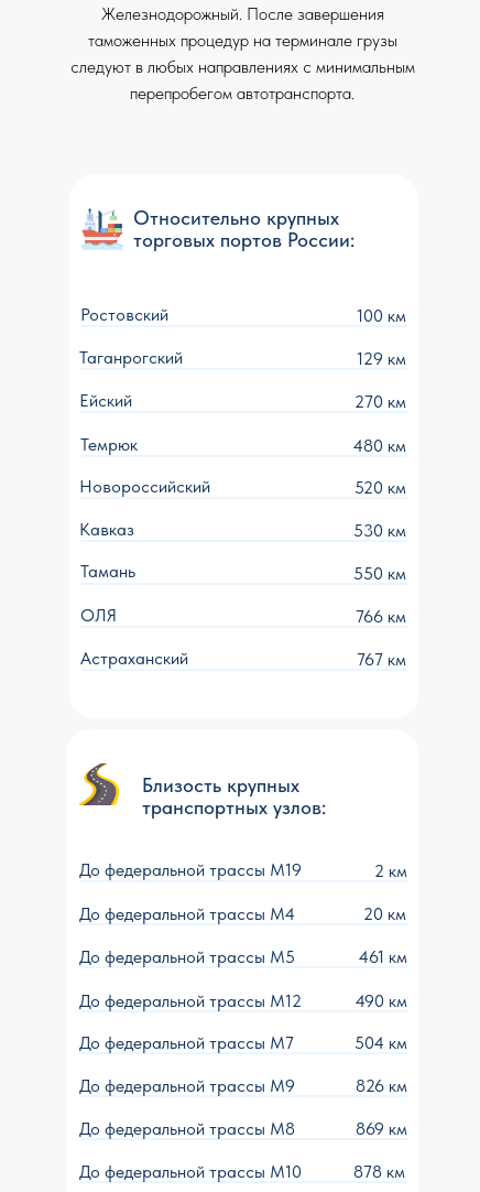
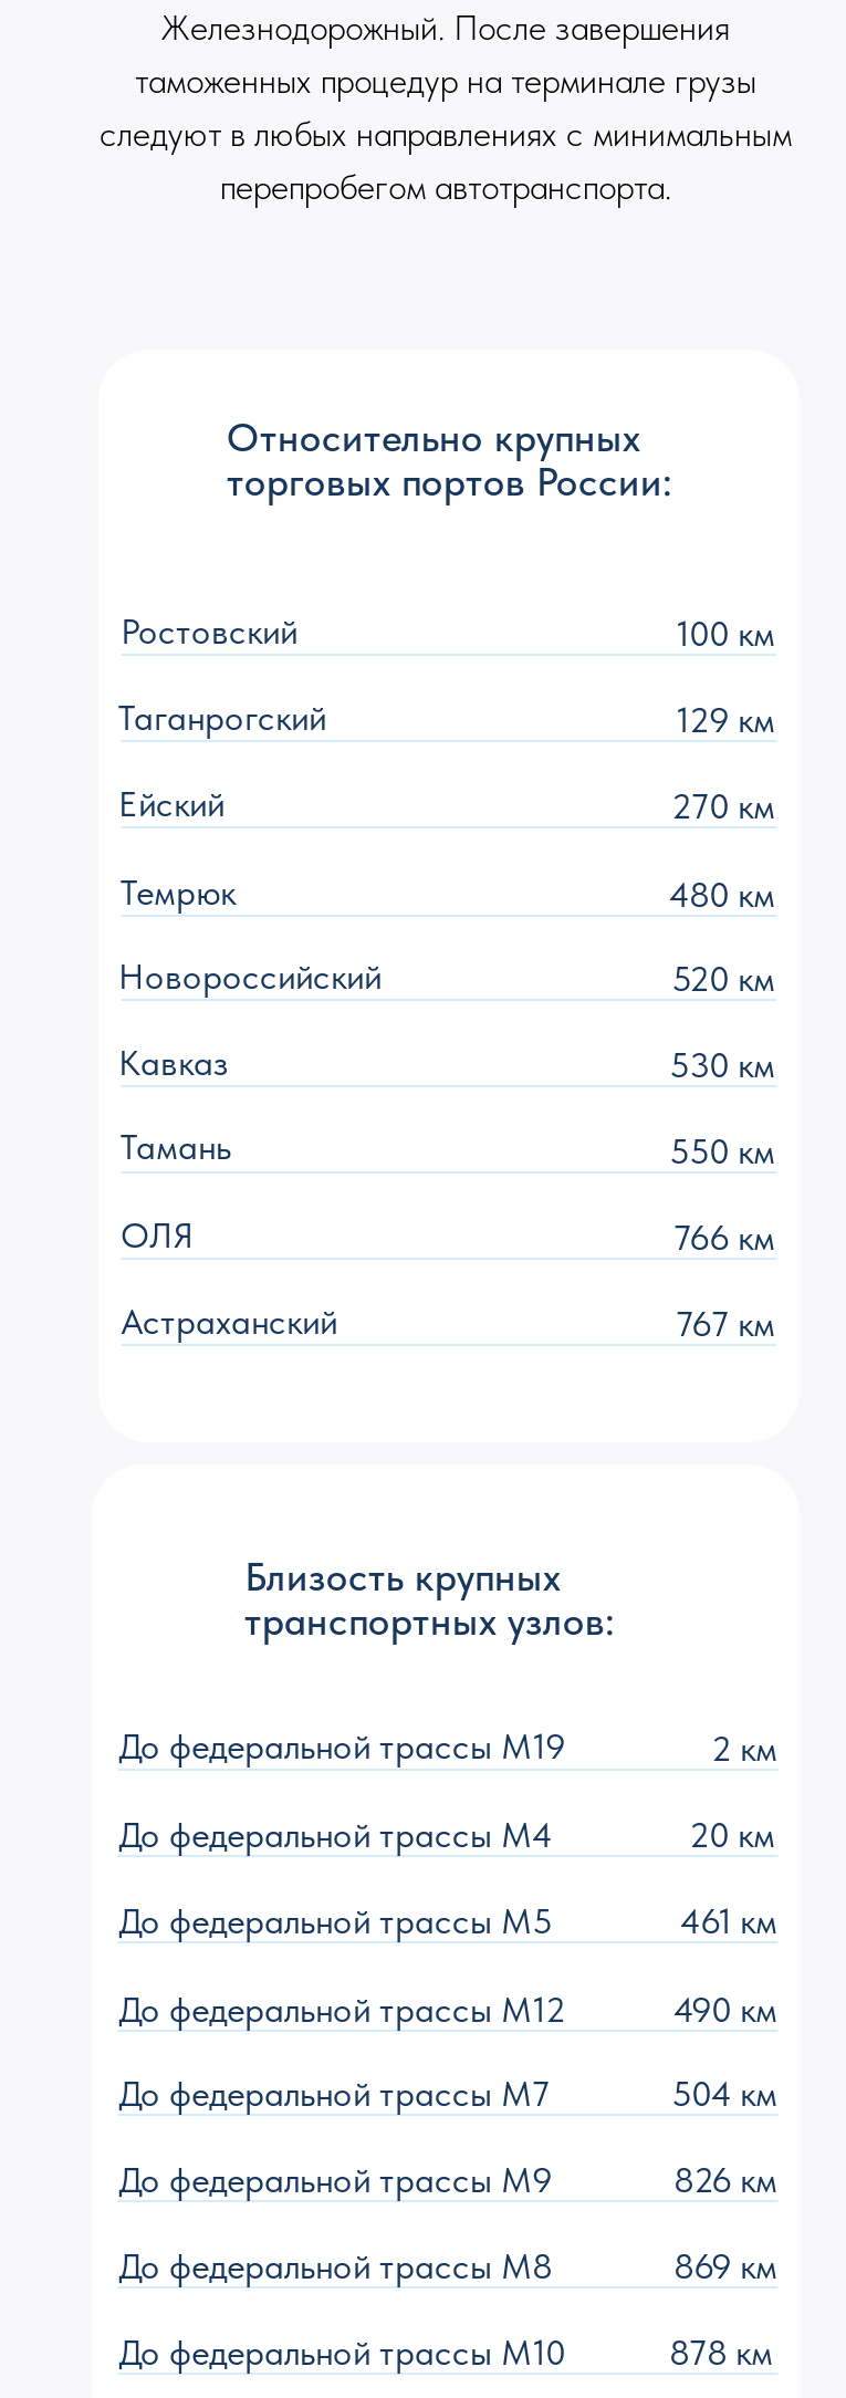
- [image]

- [image]
